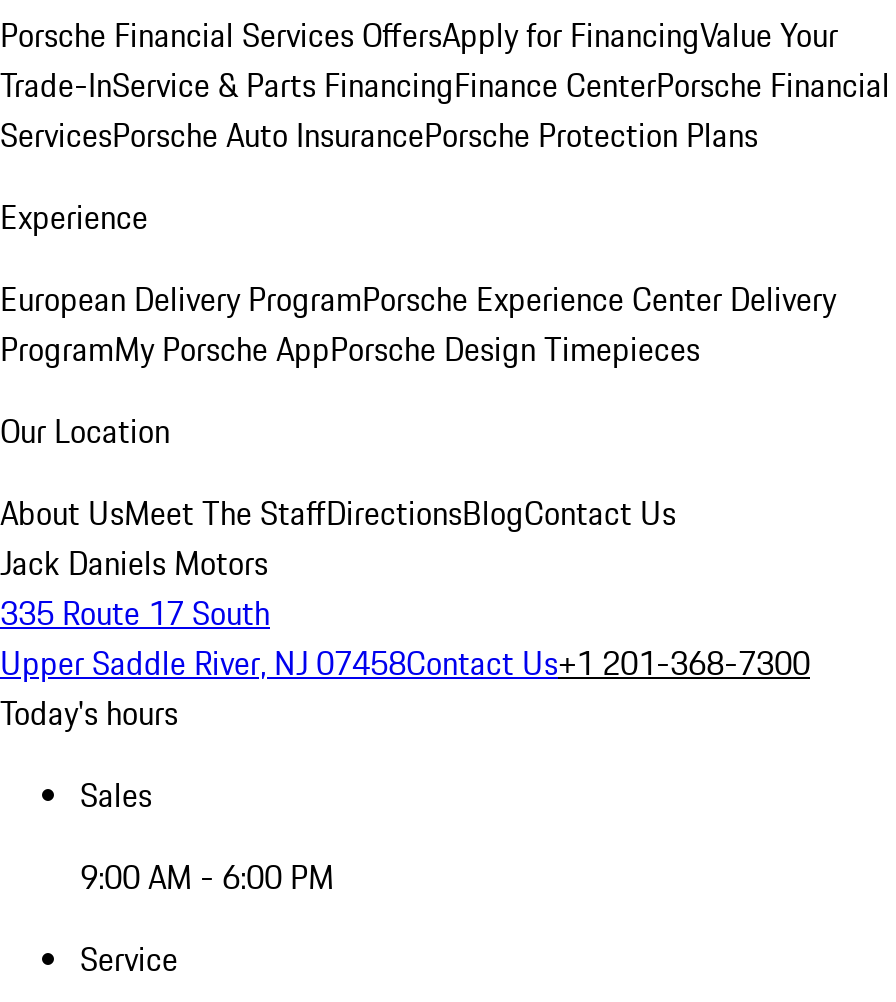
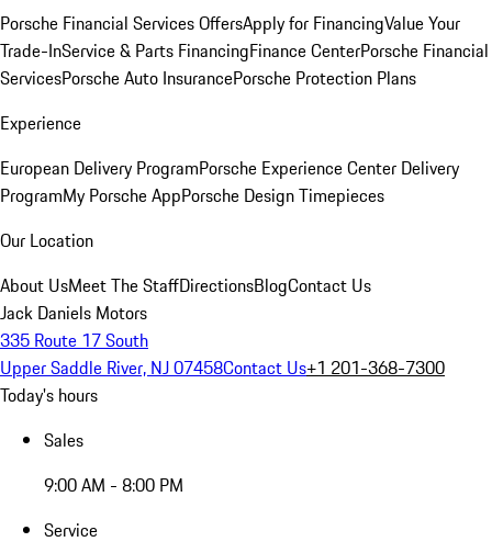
- 9:00 AM - 6:00 PM
+ 9:00 AM - 8:00 PM
